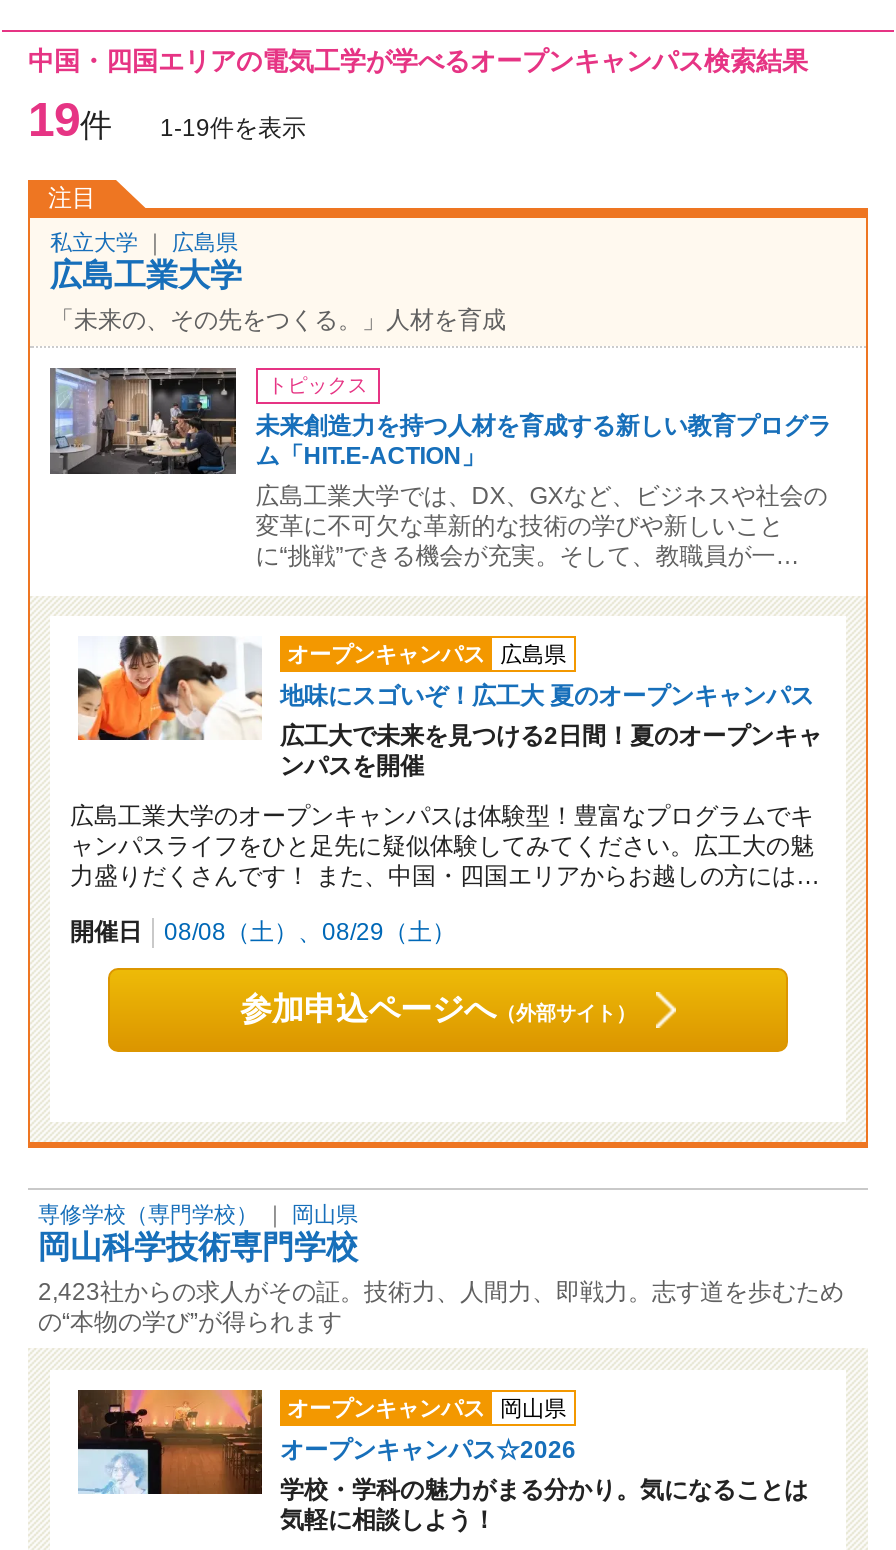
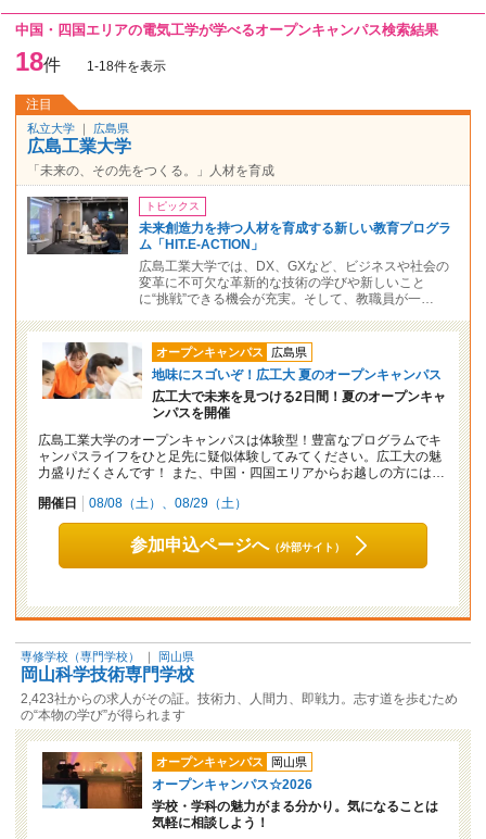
- 19件
+ 18件

- 1-19件を表示
+ 1-18件を表示
